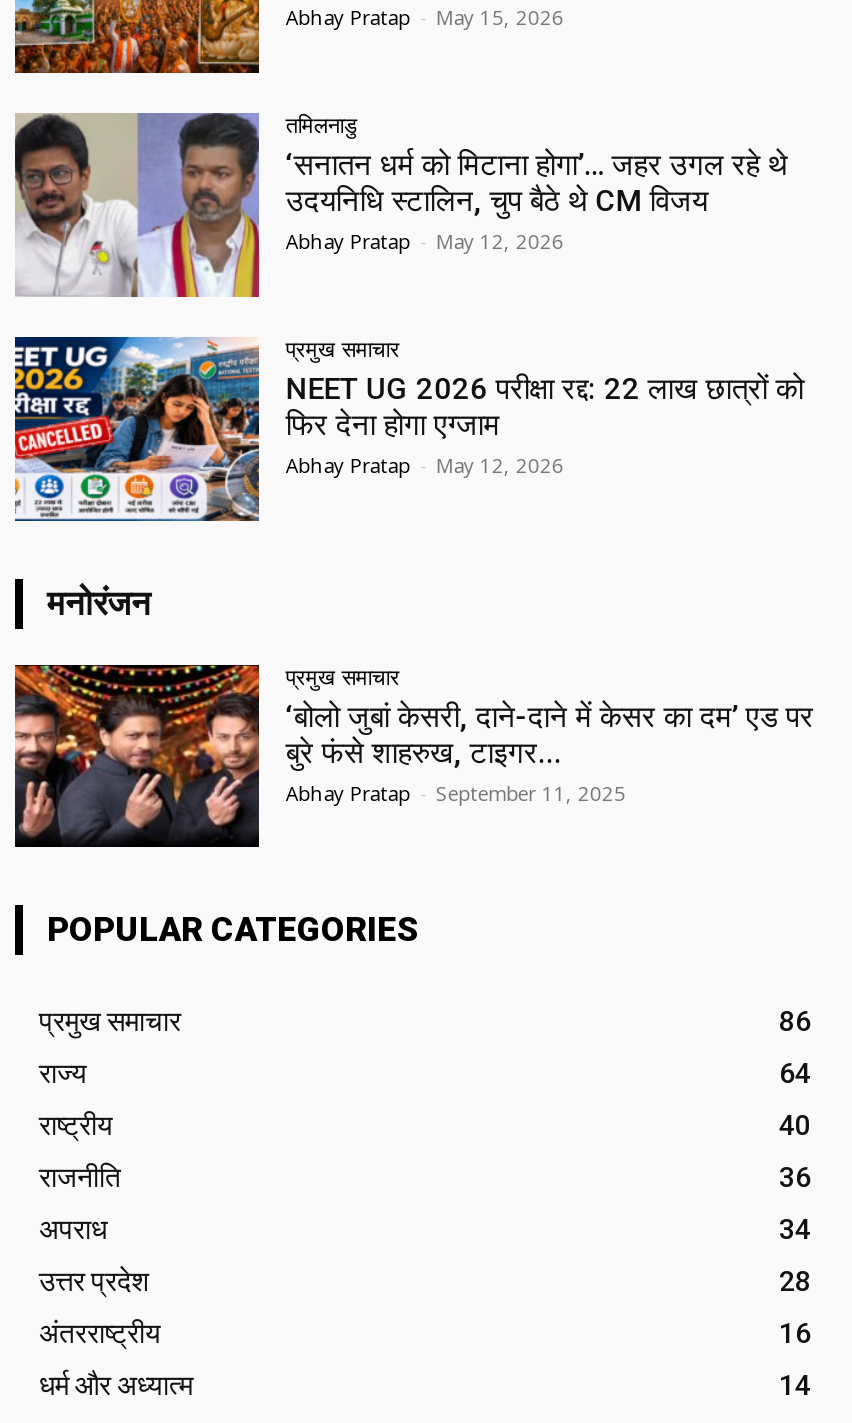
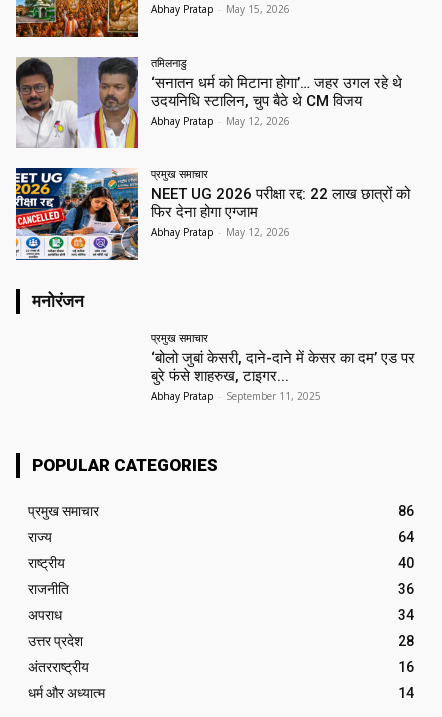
- [image]
